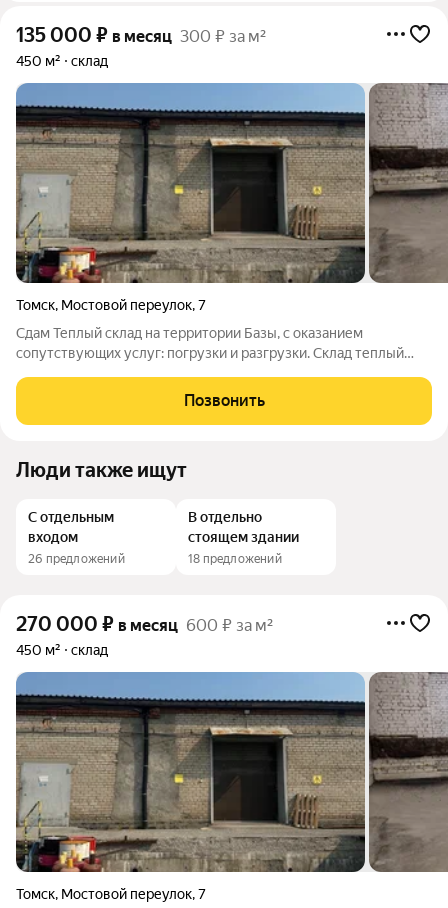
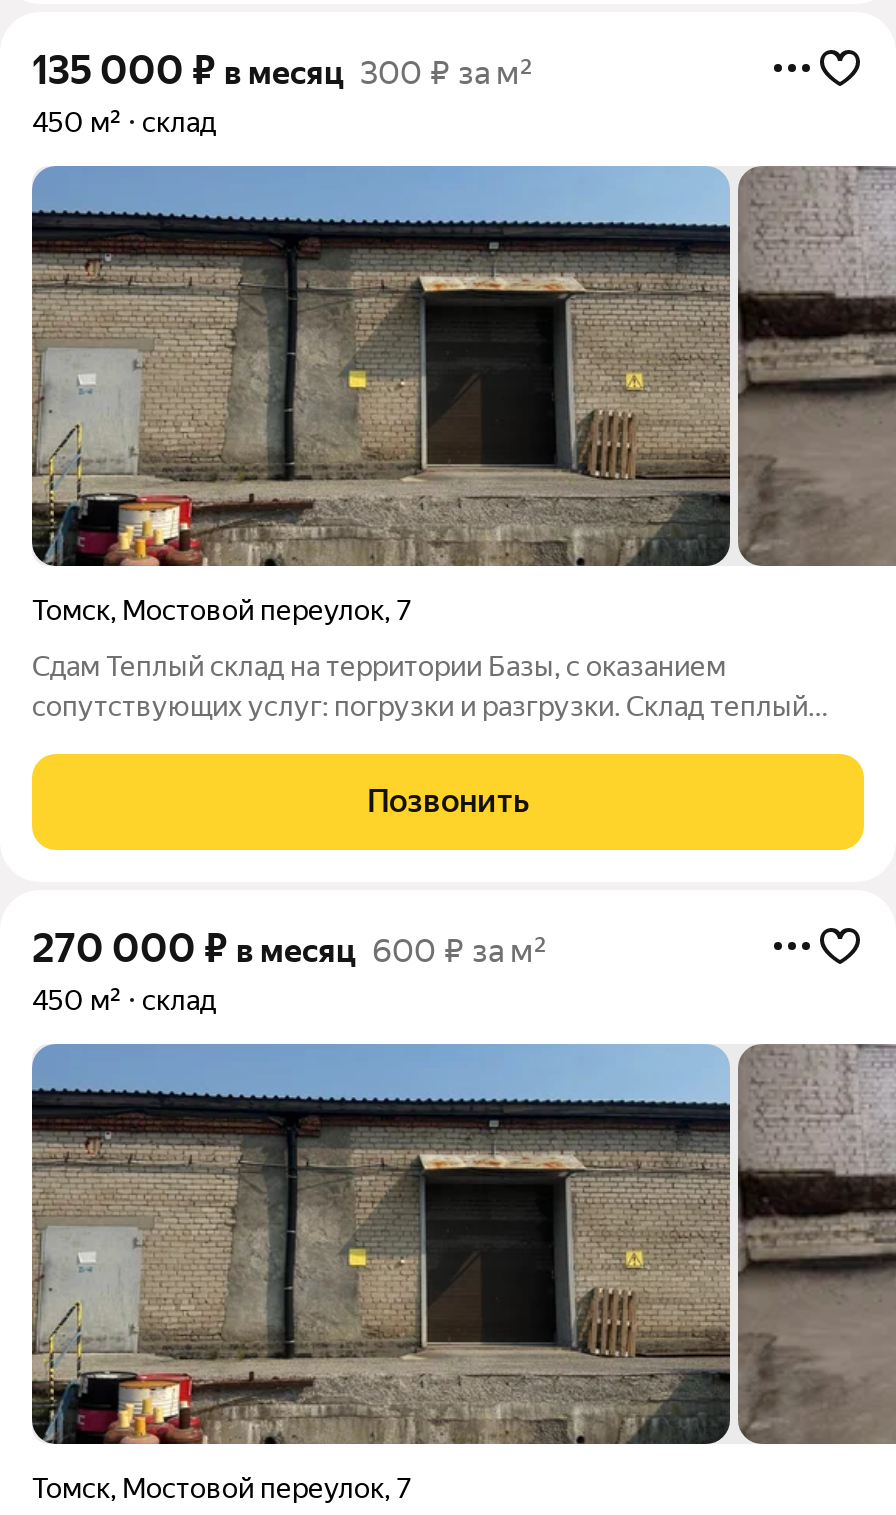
- Люди также ищут
- С отдельным
- входом
- 26 предложений

- В отдельно
- стоящем здании
- 18 предложений
